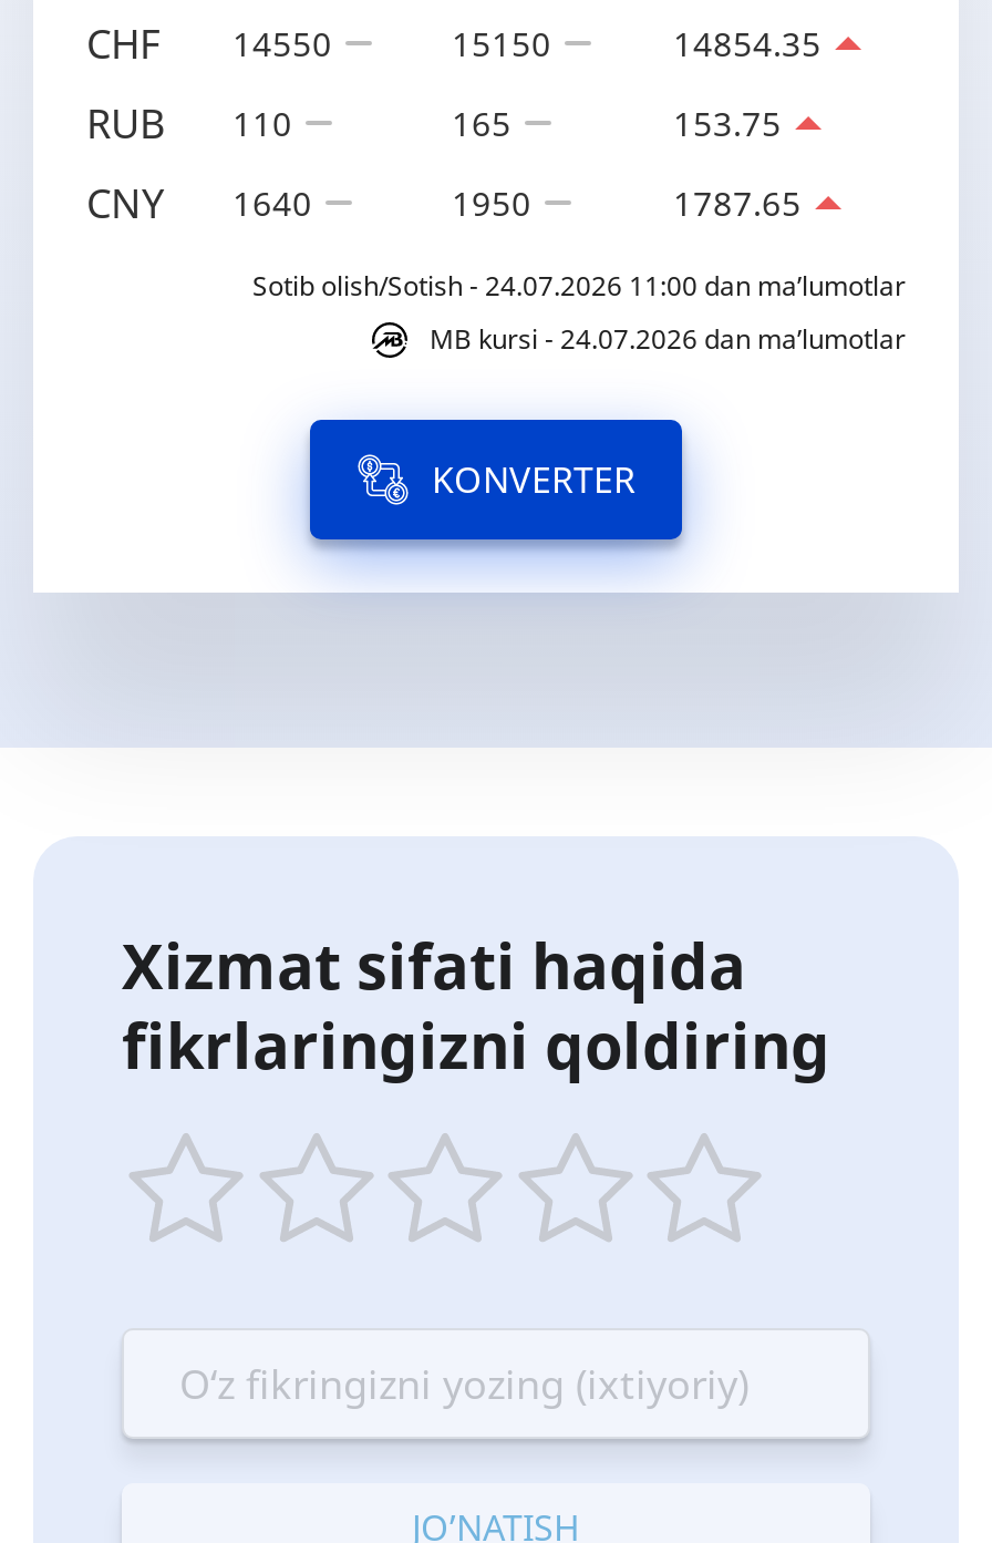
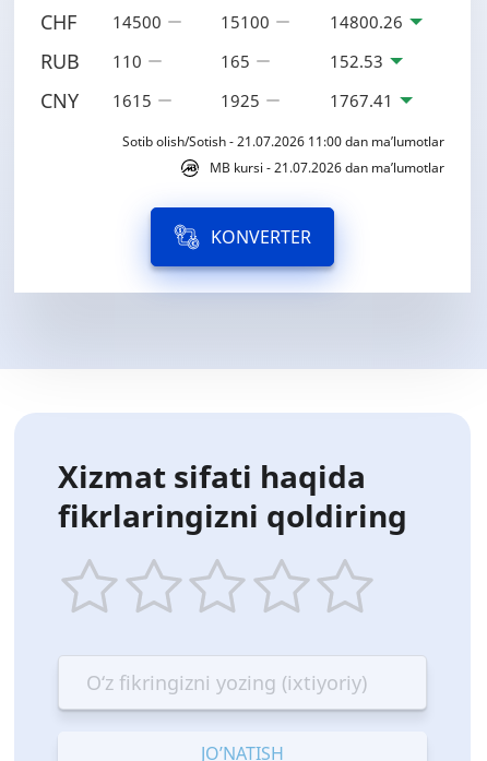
- CHF 14550
+ CHF 14500

- 15150
+ 15100

- 14854.35
+ 14800.26

- 153.75
+ 152.53

- CNY 1640
+ CNY 1615

- 1950
+ 1925

- 1787.65
+ 1767.41

- Sotib olish/Sotish - 24.07.2026 11:00 dan ma’lumotlar
+ Sotib olish/Sotish - 21.07.2026 11:00 dan ma’lumotlar

- MB kursi - 24.07.2026 dan ma’lumotlar
+ MB kursi - 21.07.2026 dan ma’lumotlar
